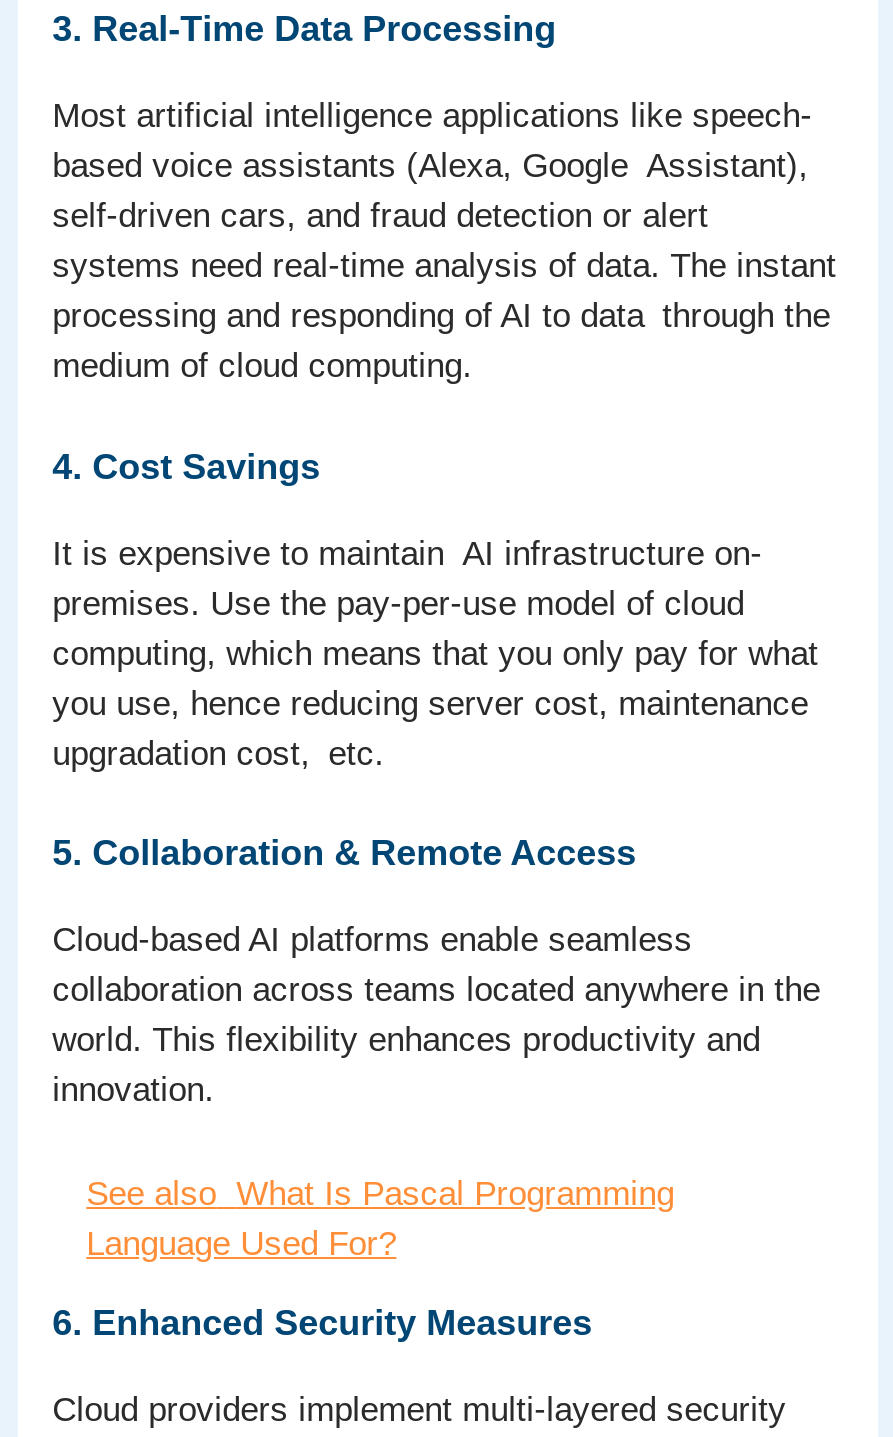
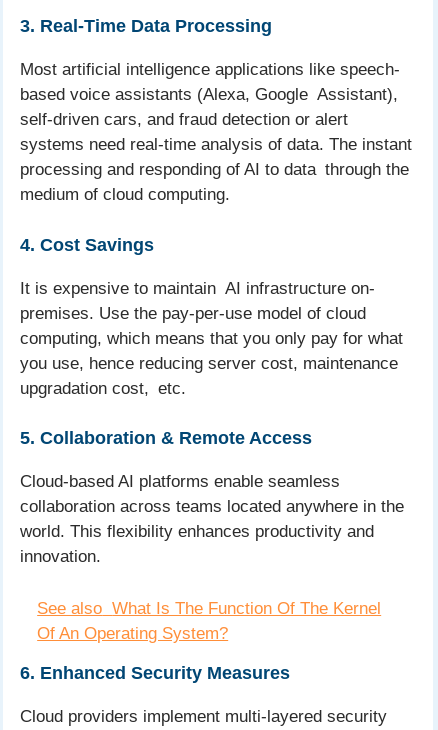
- See also What Is Pascal Programming
- Language Used For?
+ See also What Is The Function Of The Kernel
+ Of An Operating System?
